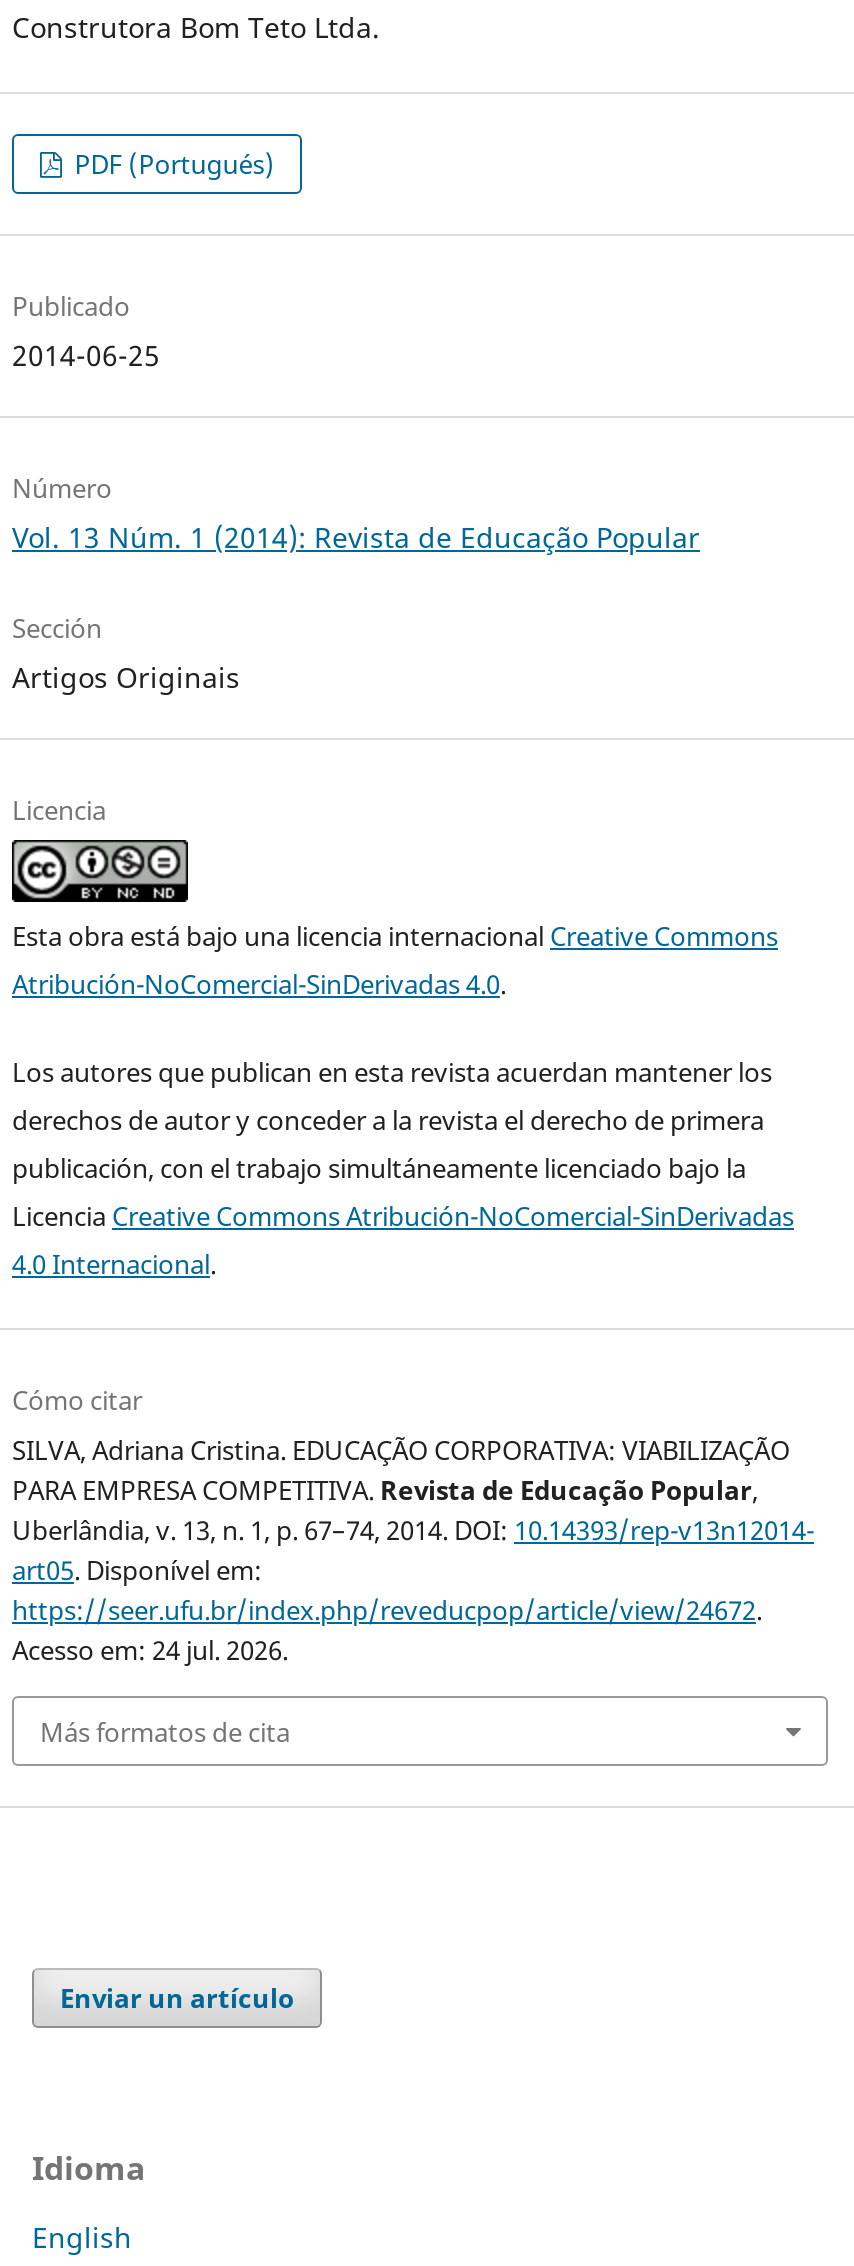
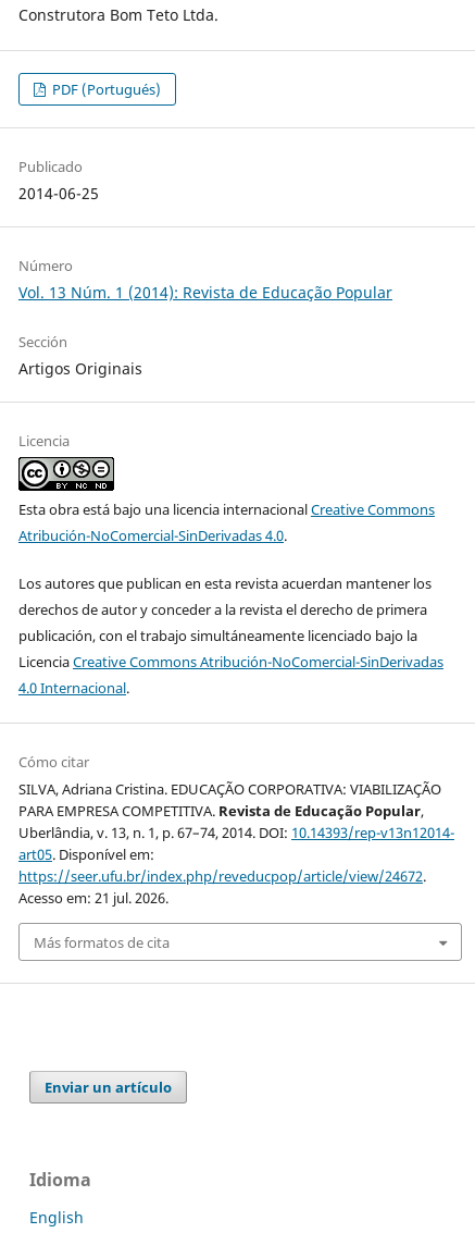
- Acesso em: 24 jul. 2026.
+ Acesso em: 21 jul. 2026.
